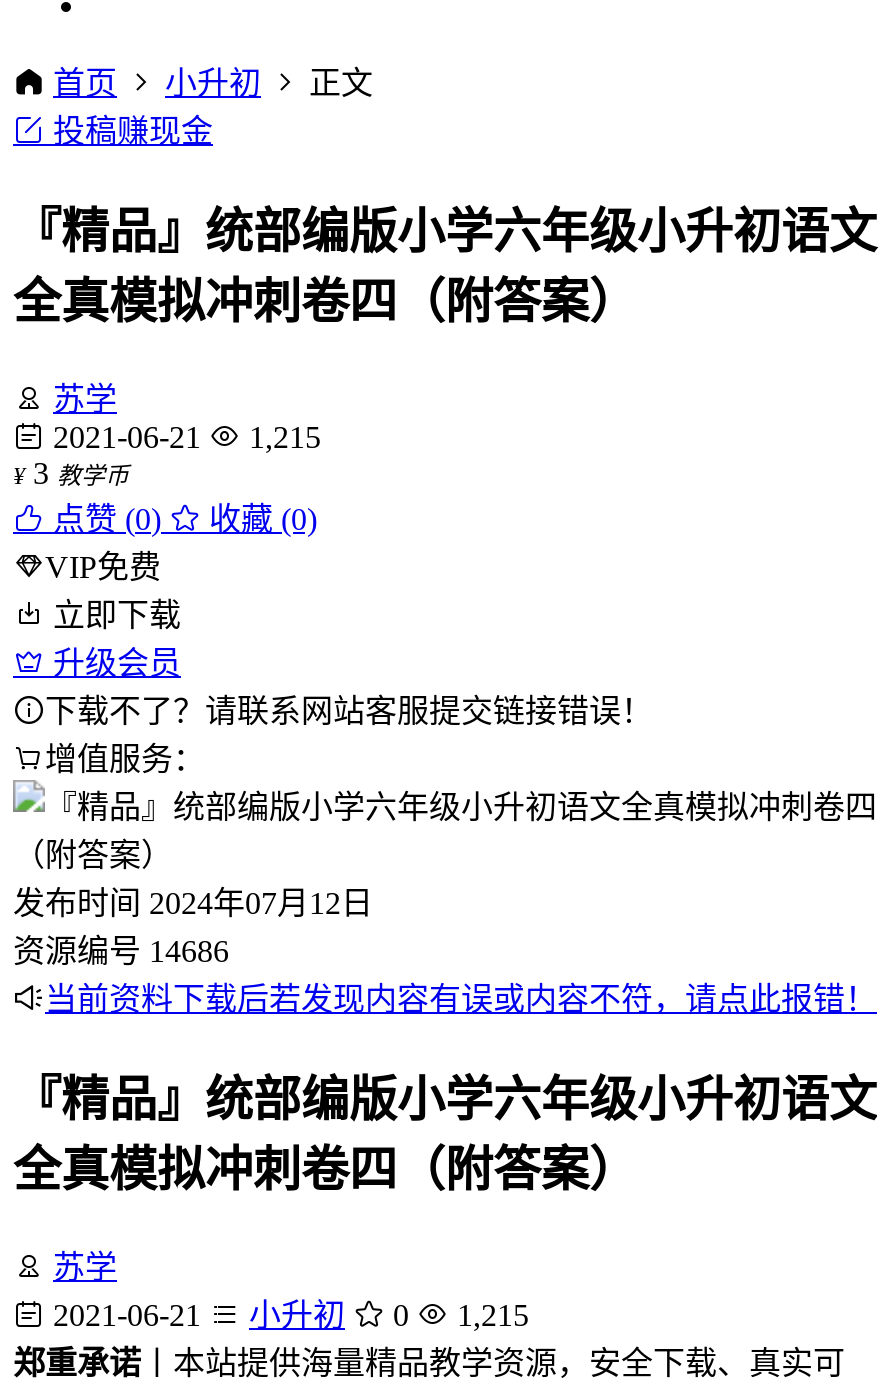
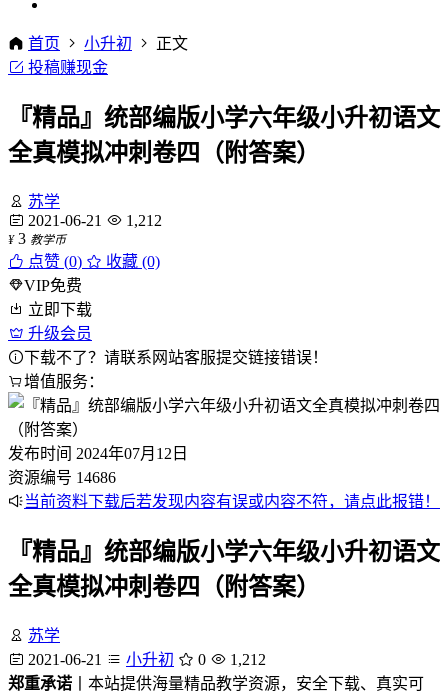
- 2021-06-21 1,215
+ 2021-06-21 1,212

- 1,215
+ 1,212
